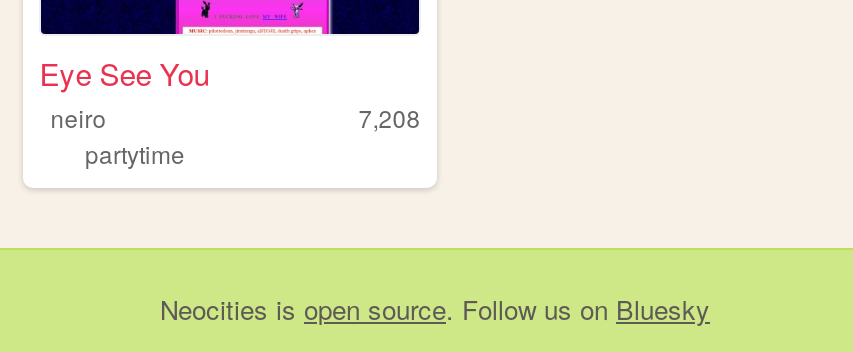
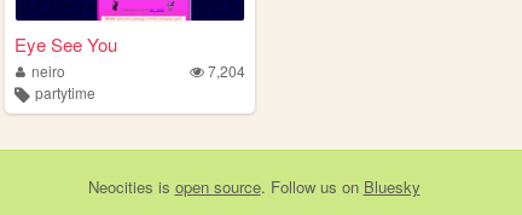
- 7,208
+ 7,204
